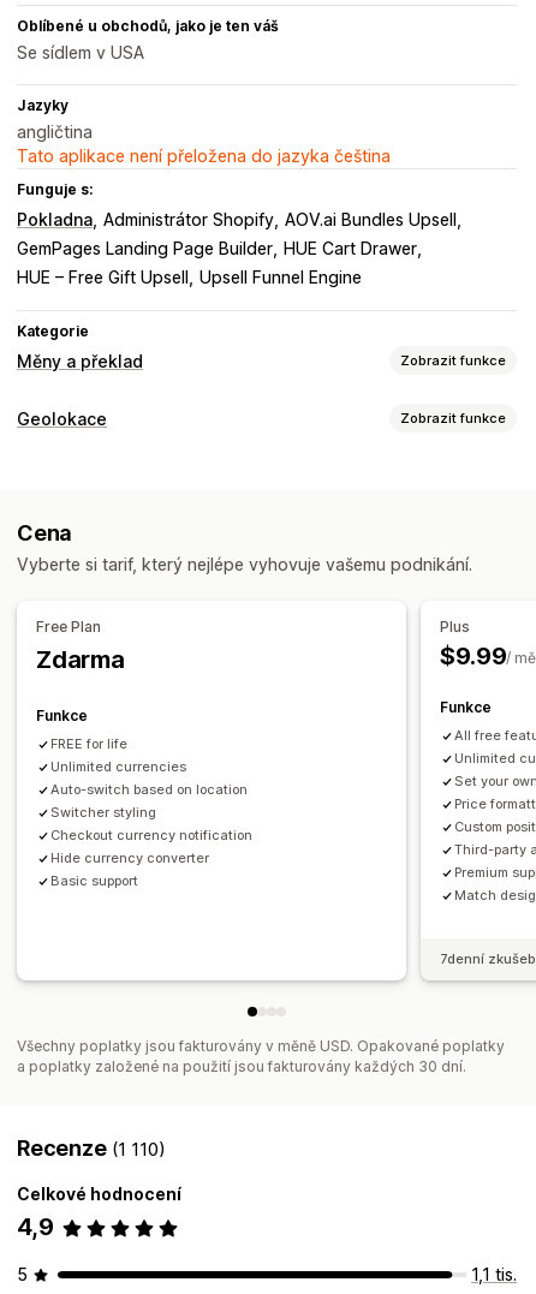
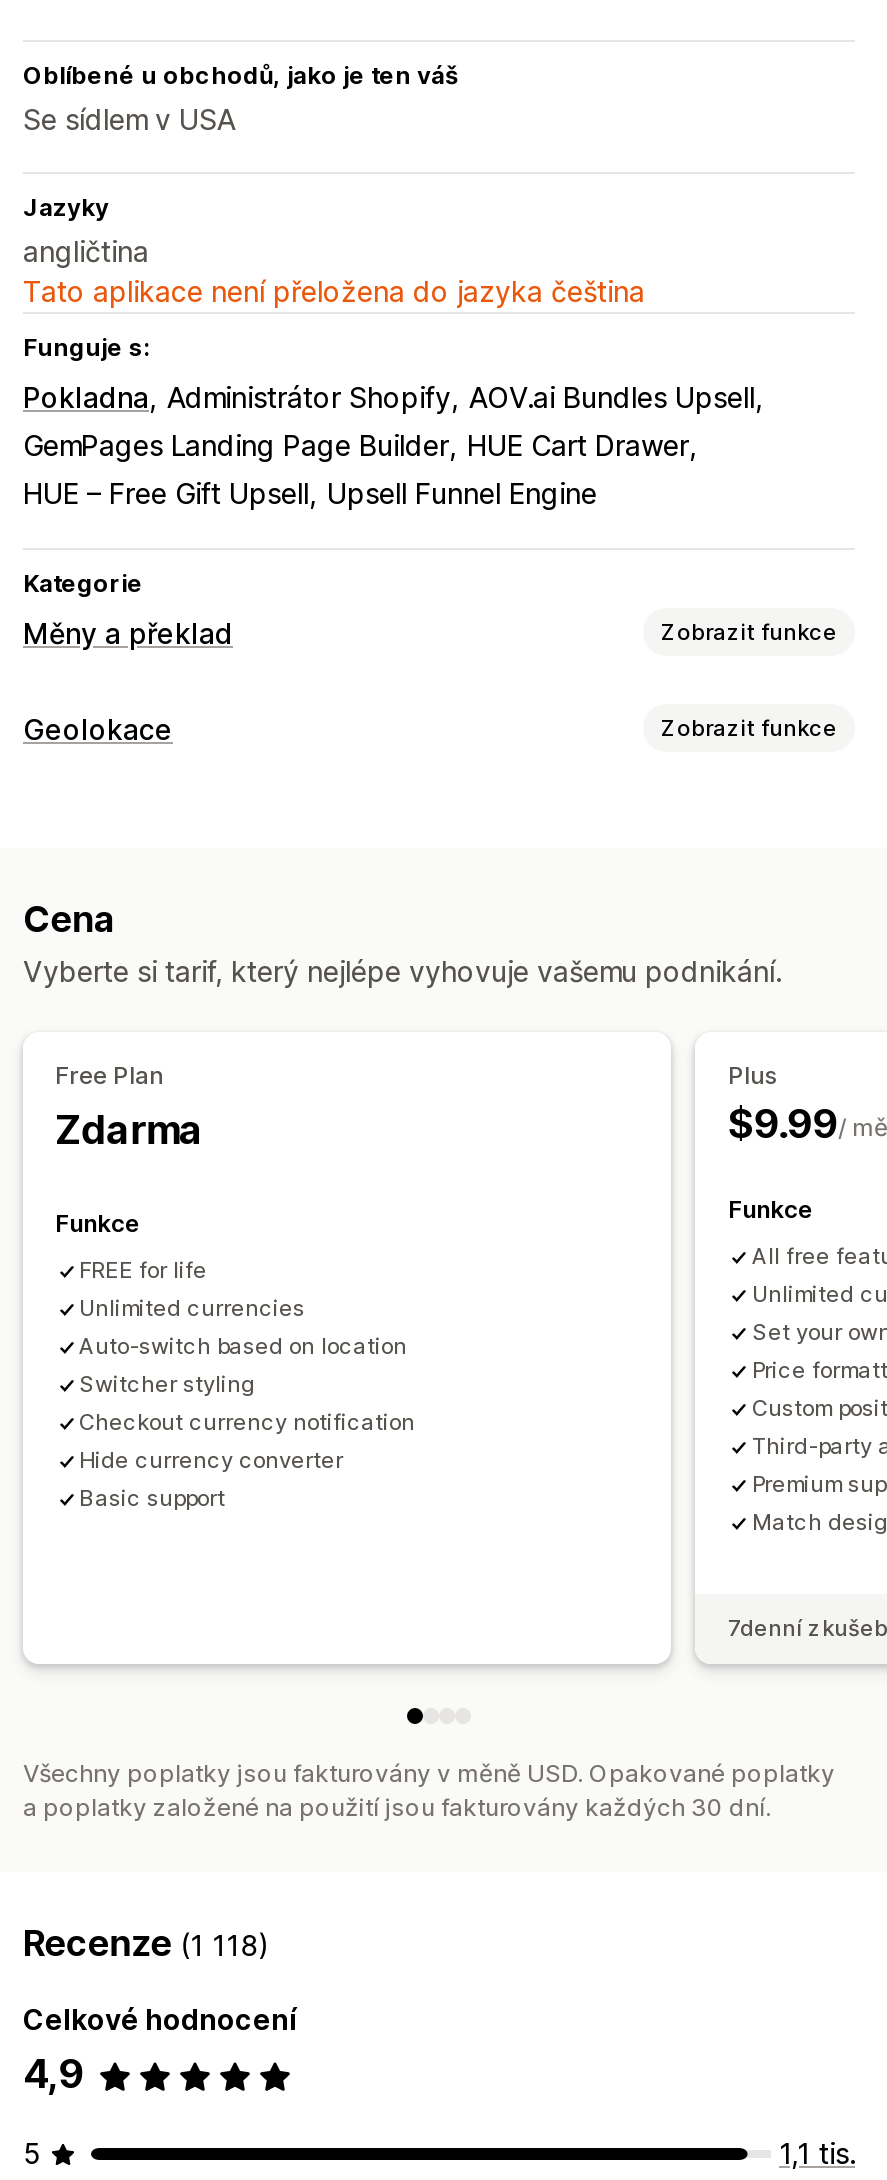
- Recenze (1 110)
+ Recenze (1 118)
